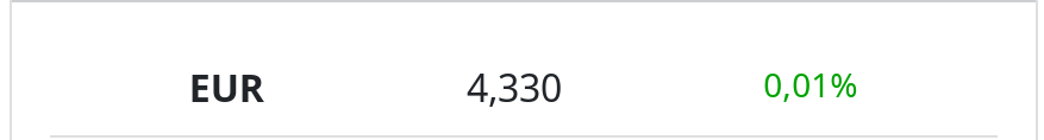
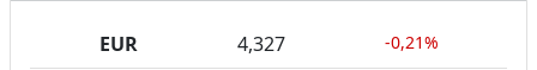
- 4,330
+ 4,327

- 0,01%
+ -0,21%
